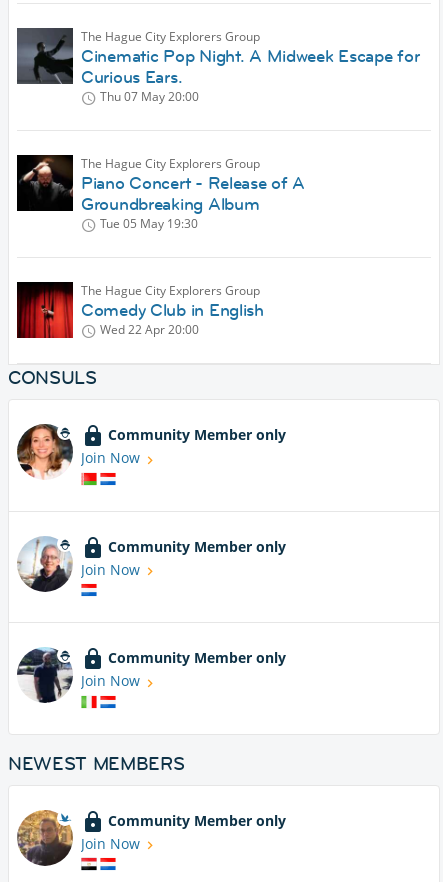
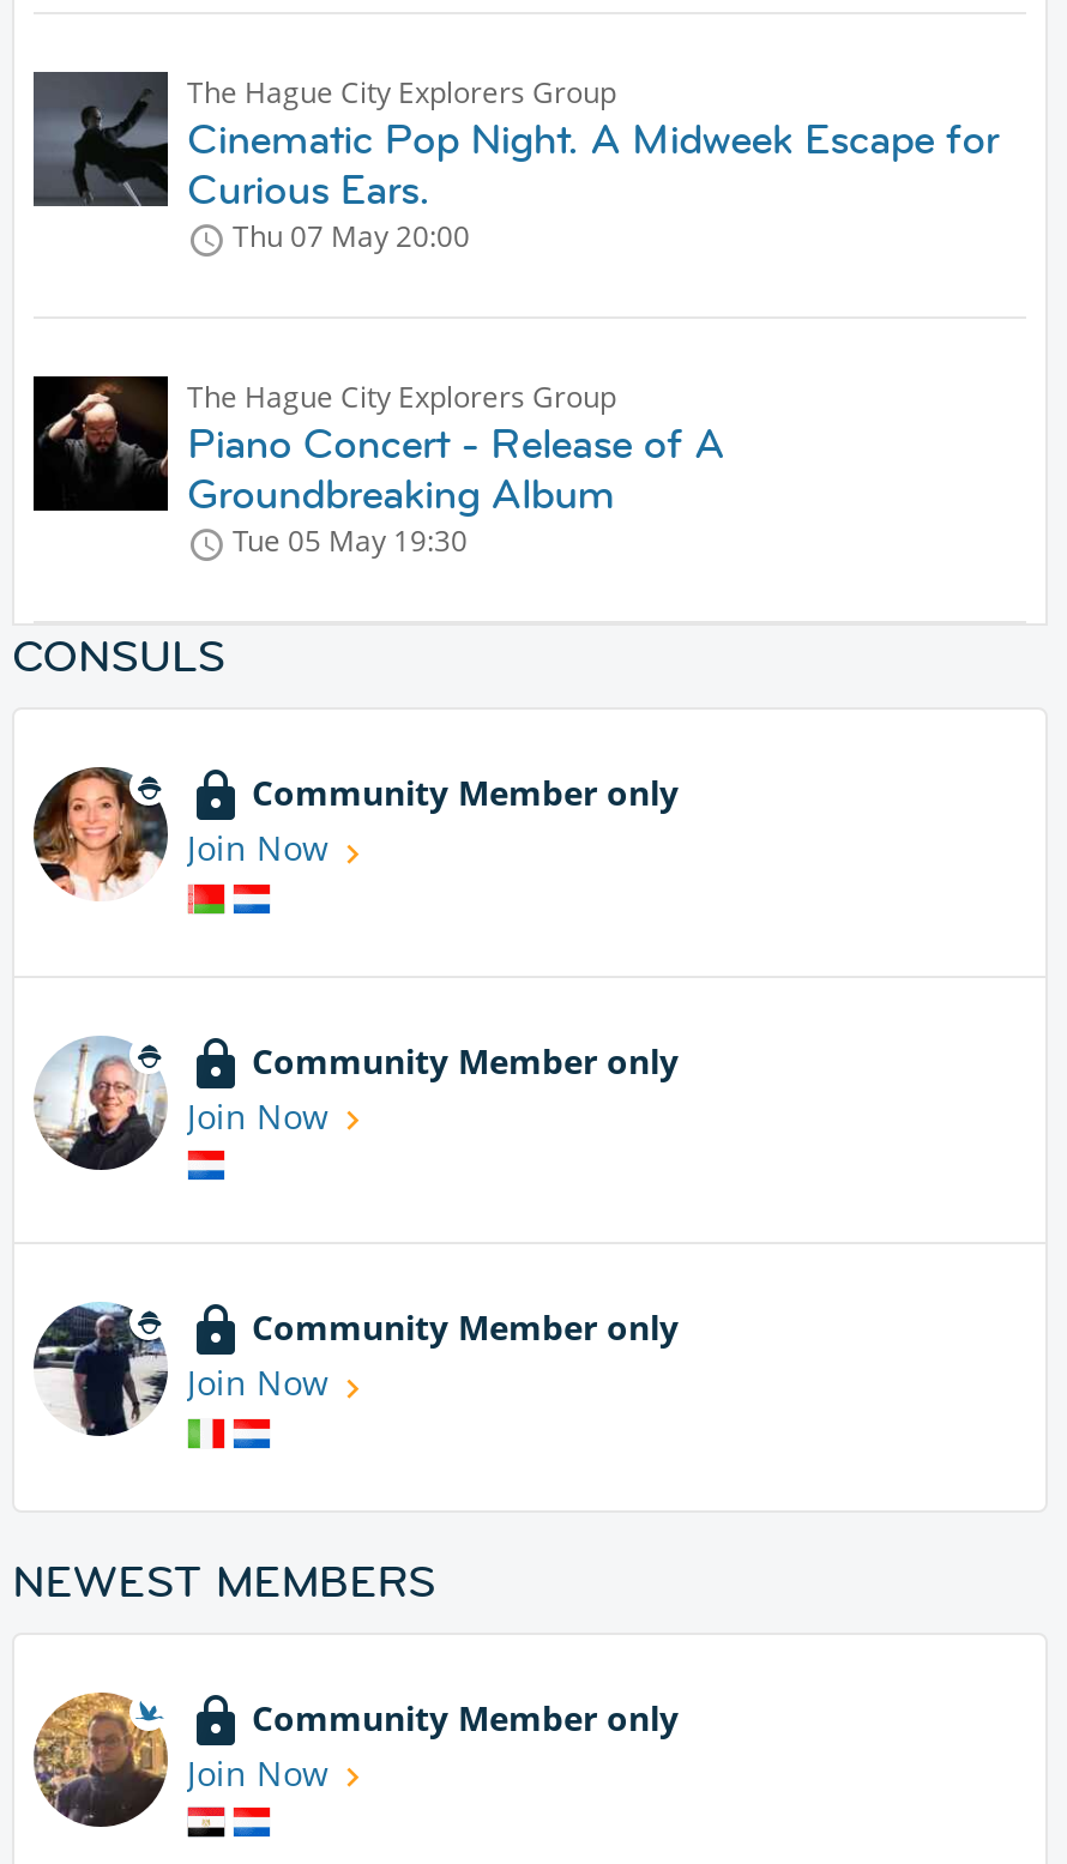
- [image]
- The Hague City Explorers Group
- Comedy Club in English
- Wed 22 Apr 20:00
